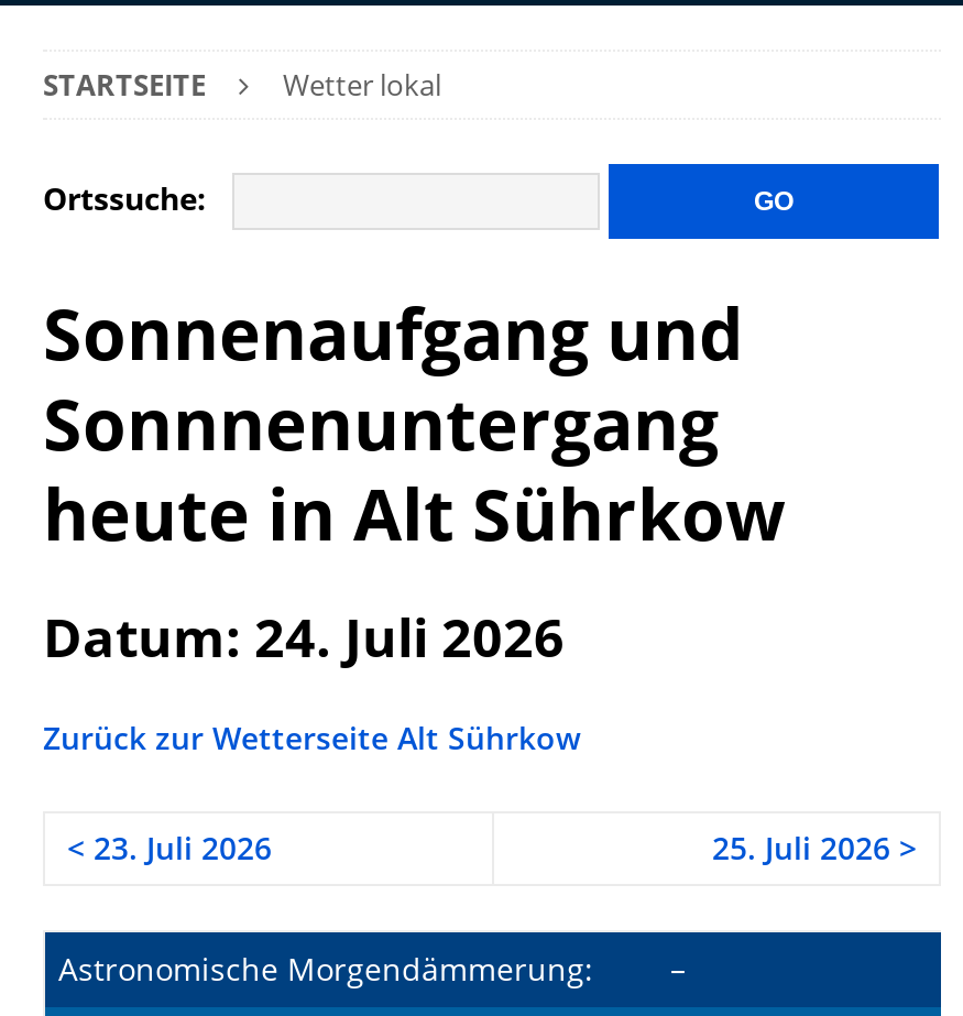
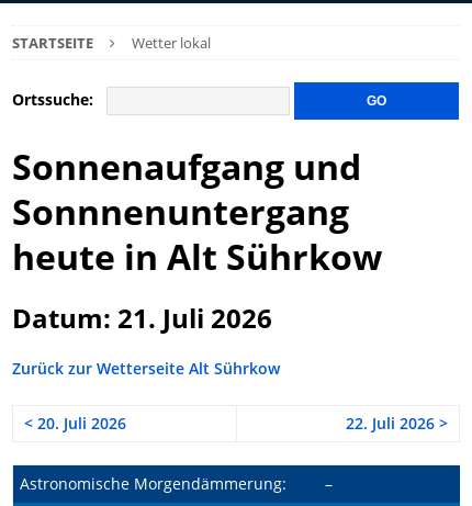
- Datum: 24. Juli 2026
+ Datum: 21. Juli 2026

- < 23. Juli 2026
+ < 20. Juli 2026

- 25. Juli 2026 >
+ 22. Juli 2026 >
